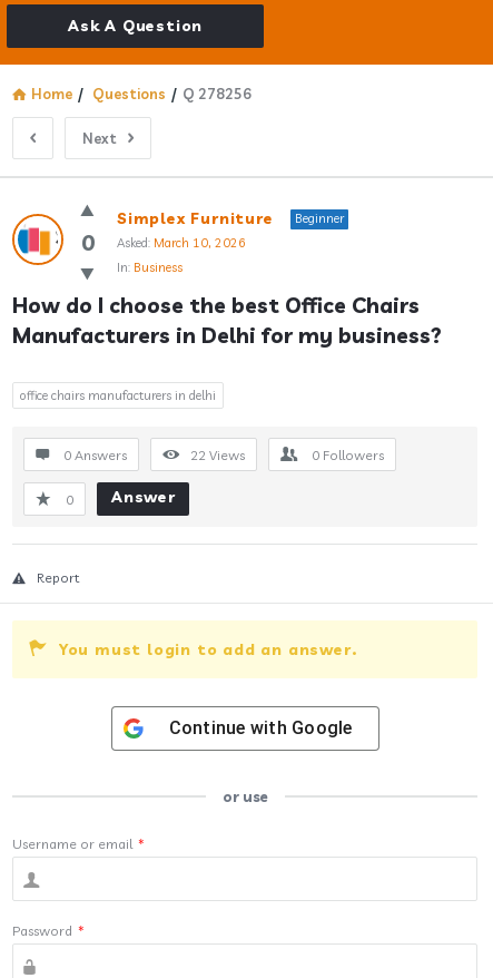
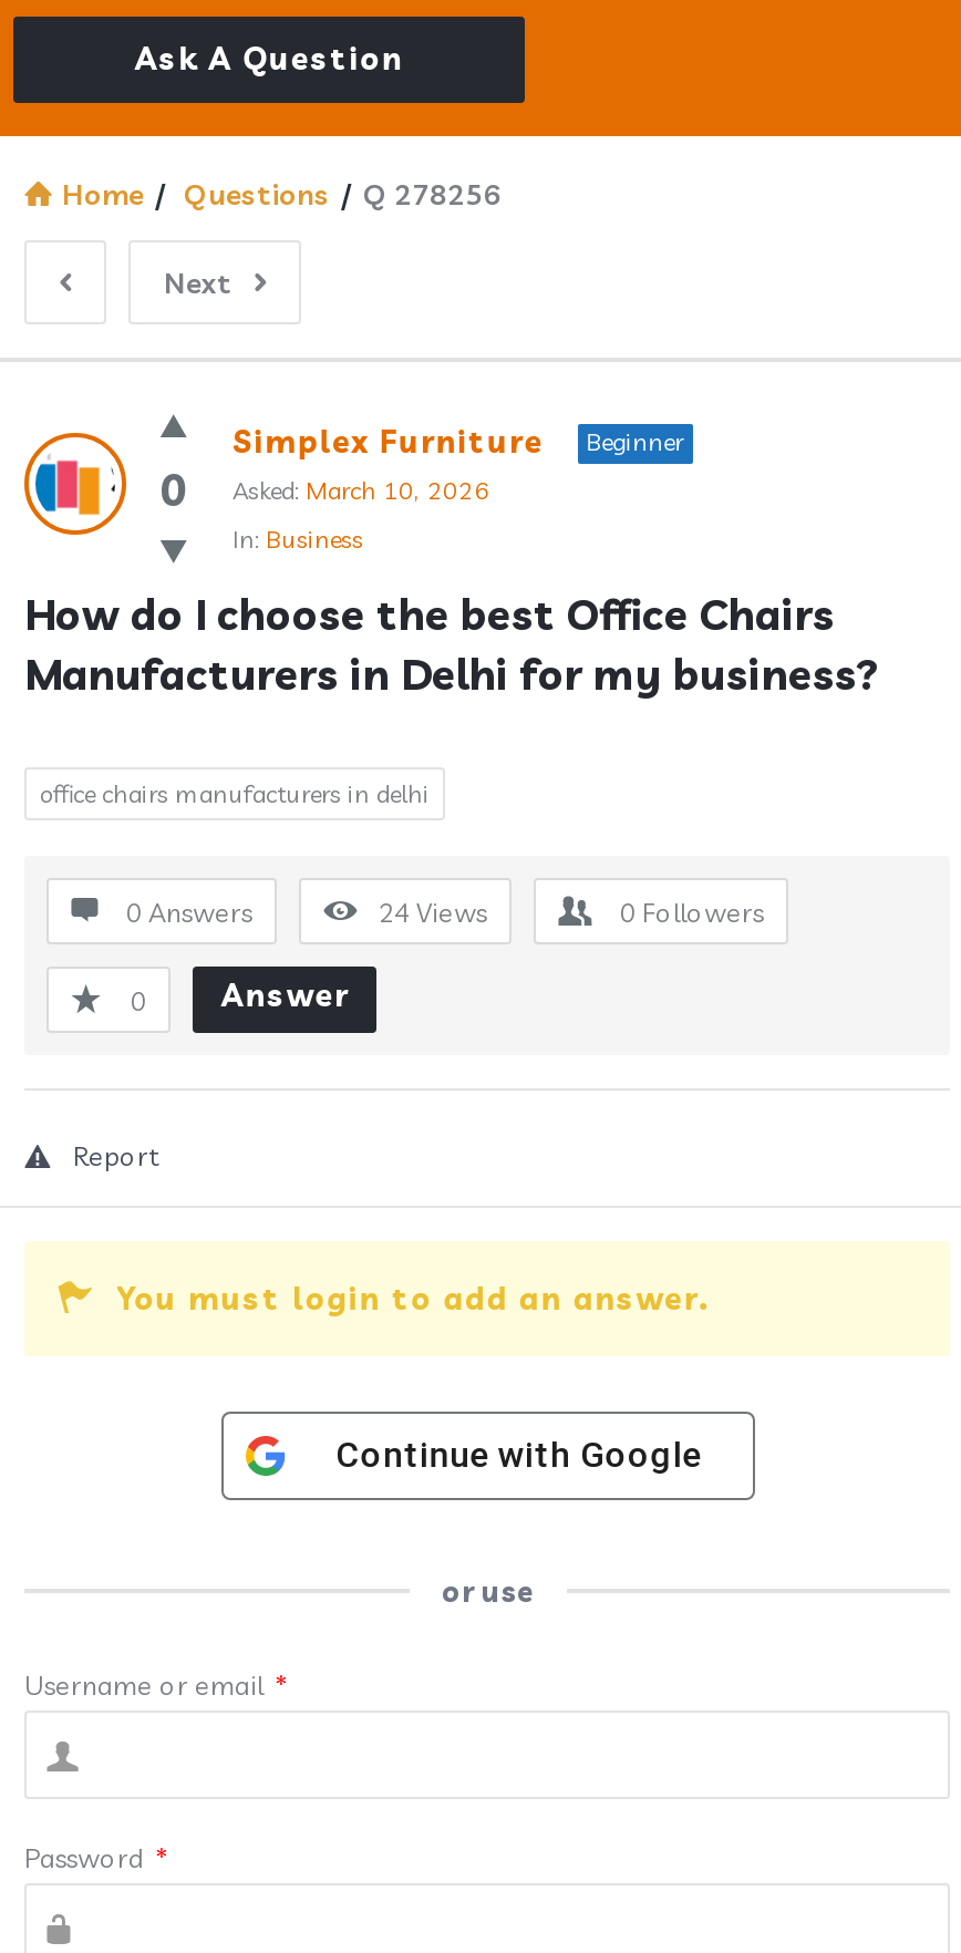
- 22 Views
+ 24 Views
